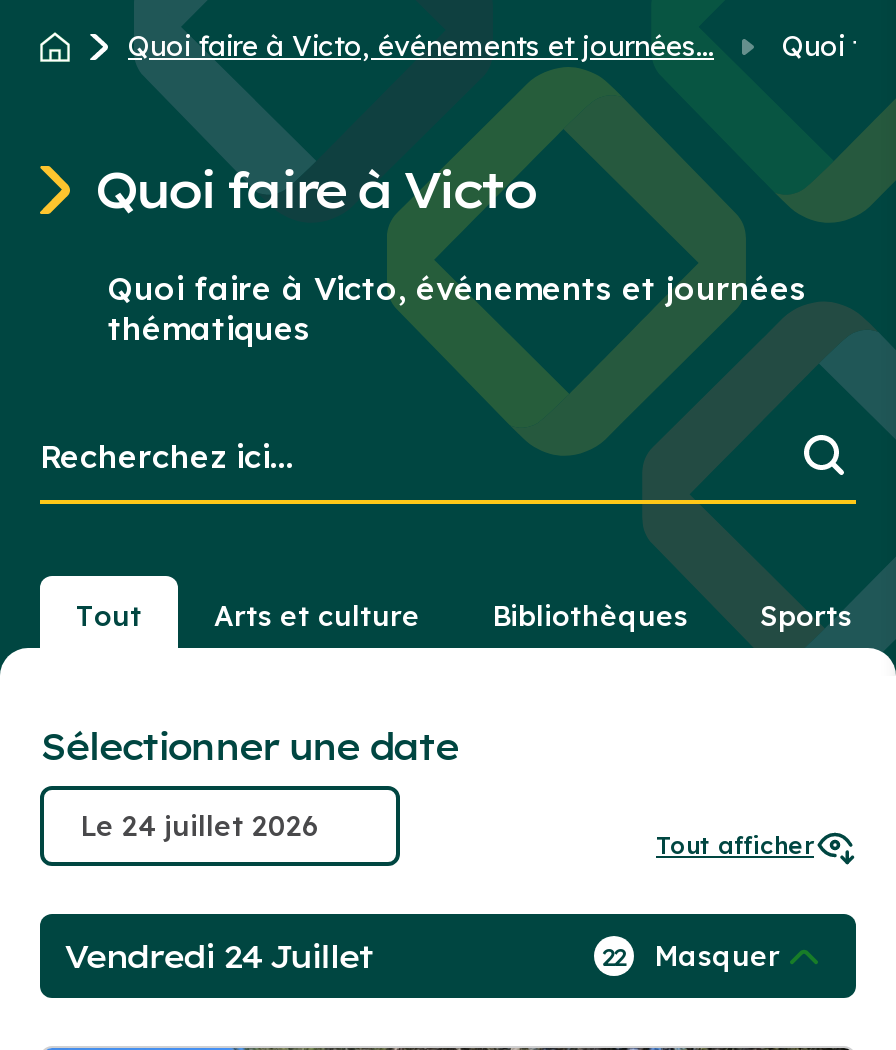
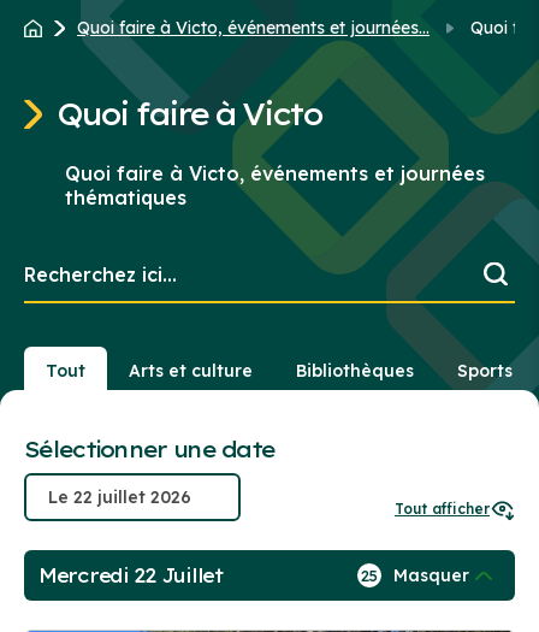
- Vendredi 24 Juillet
+ Mercredi 22 Juillet

- 22 Masquer
+ 25 Masquer
